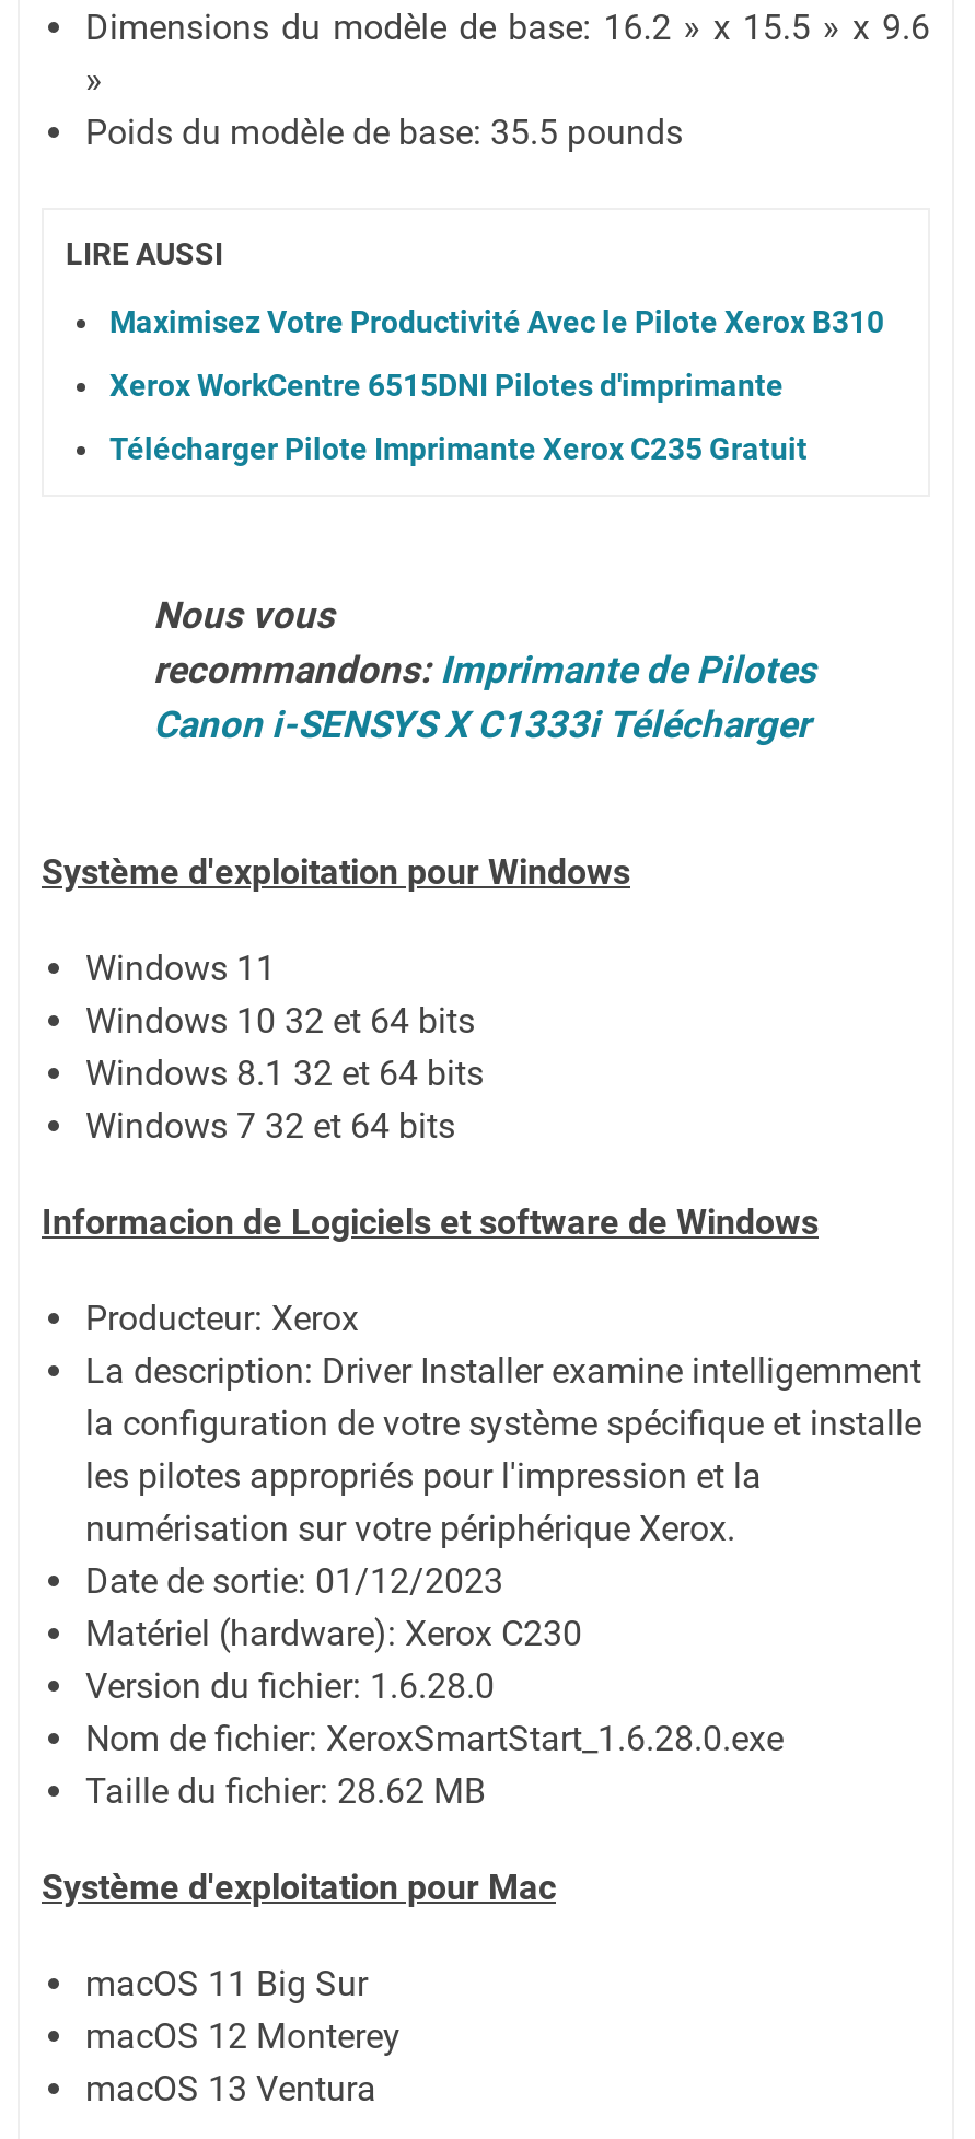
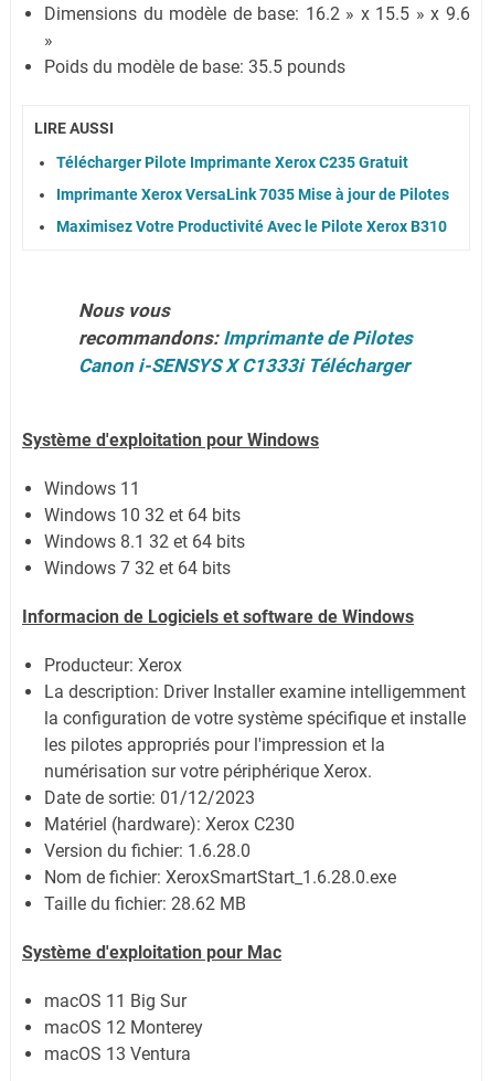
moved down: Maximisez Votre Productivité Avec le Pilote Xerox B310

- Xerox WorkCentre 6515DNI Pilotes d'imprimante

moved up: Télécharger Pilote Imprimante Xerox C235 Gratuit

+ Imprimante Xerox VersaLink 7035 Mise à jour de Pilotes
